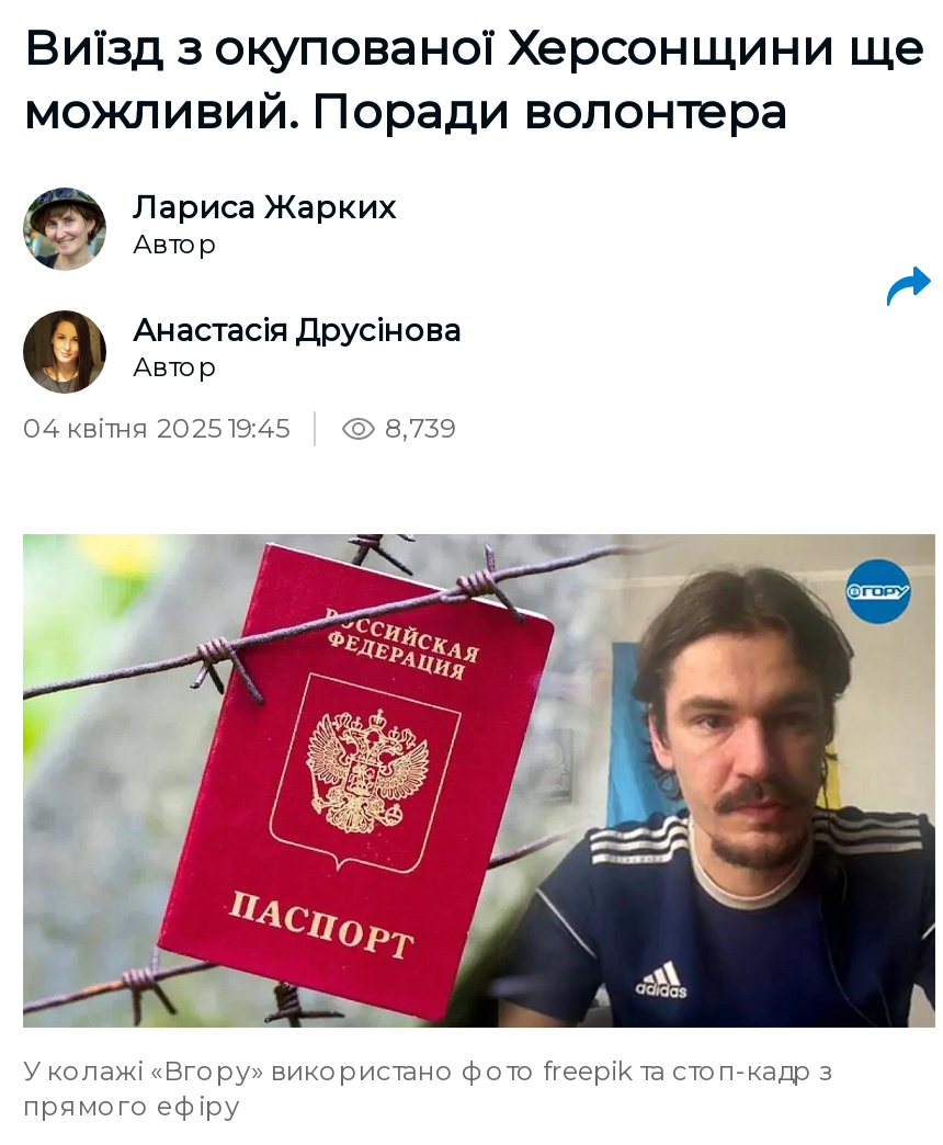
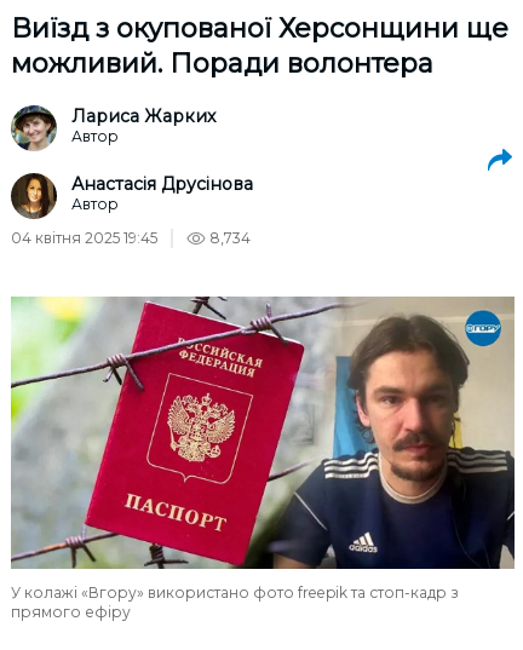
- 8,739
+ 8,734
